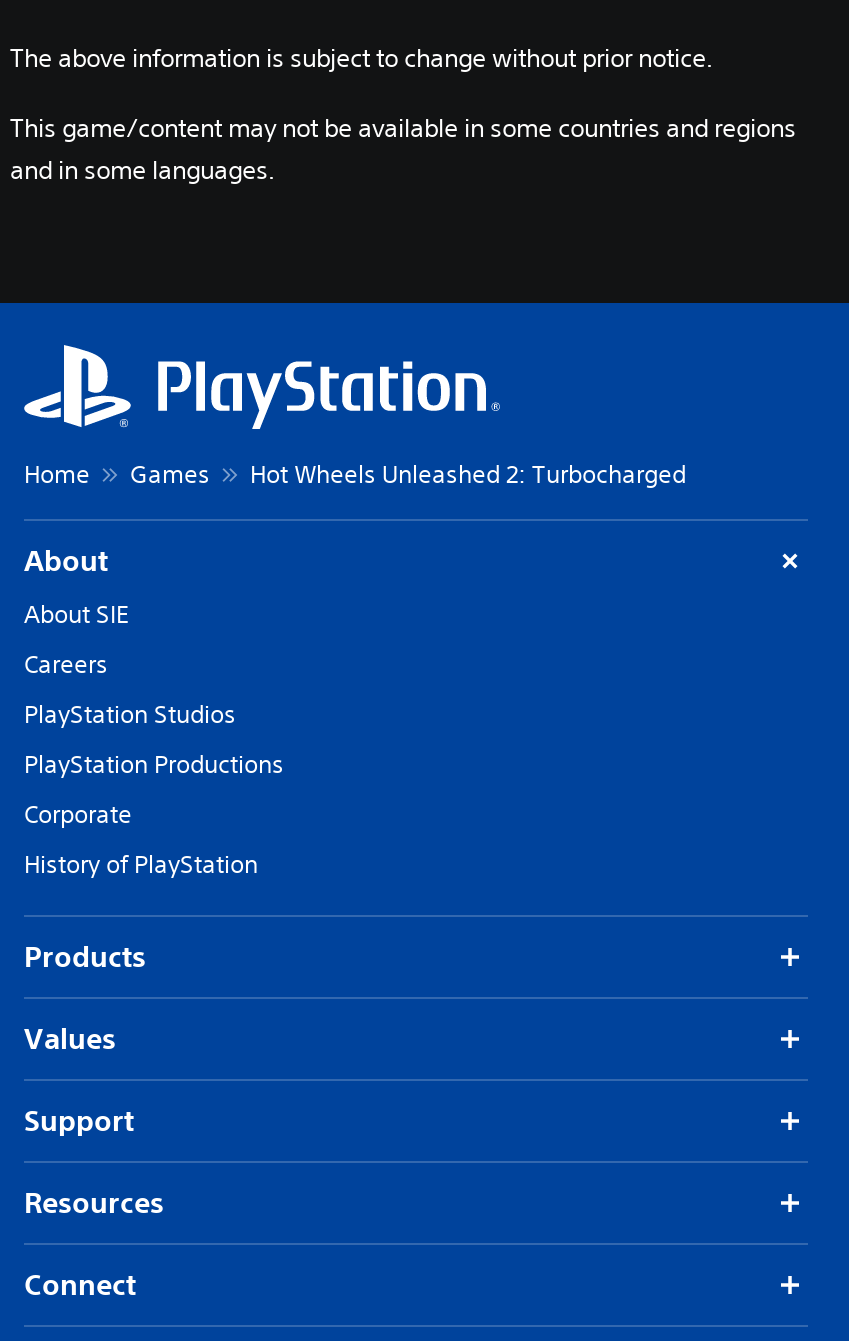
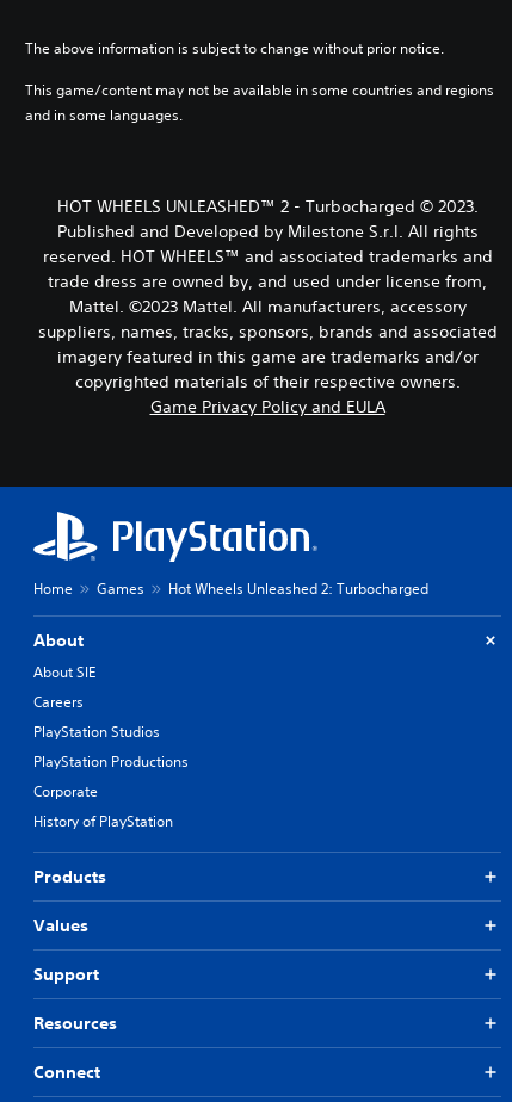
+ HOT WHEELS UNLEASHED™ 2 - Turbocharged © 2023.
+ Published and Developed by Milestone S.r.l. All rights
+ reserved. HOT WHEELS™ and associated trademarks and
+ trade dress are owned by, and used under license from,
+ Mattel. ©2023 Mattel. All manufacturers, accessory
+ suppliers, names, tracks, sponsors, brands and associated
+ imagery featured in this game are trademarks and/or
+ copyrighted materials of their respective owners.
+ Game Privacy Policy and EULA
